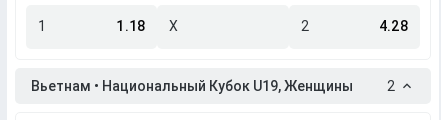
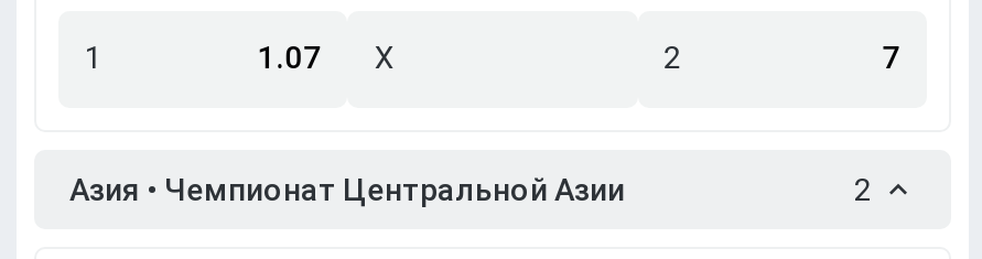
- 1.18 X
+ 1.07 X

- 4.28
+ 7

- Вьетнам • Национальный Кубок U19, Женщины
+ Азия • Чемпионат Центральной Азии
